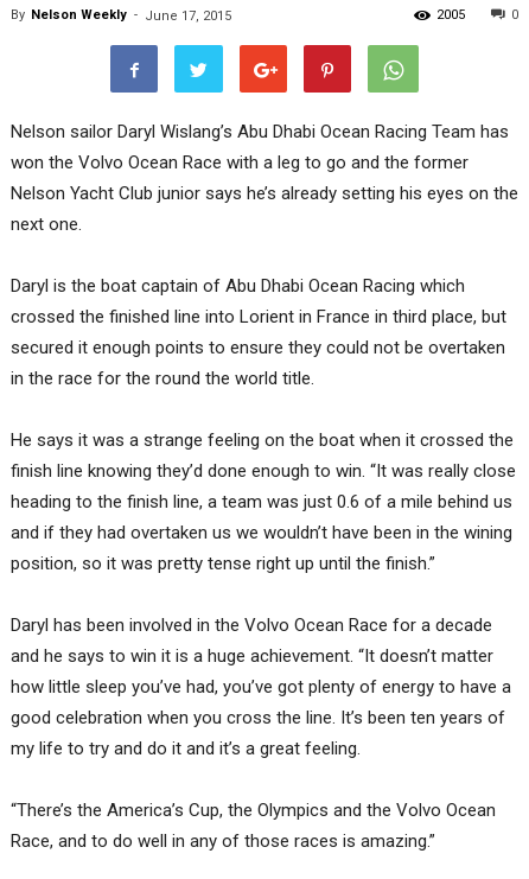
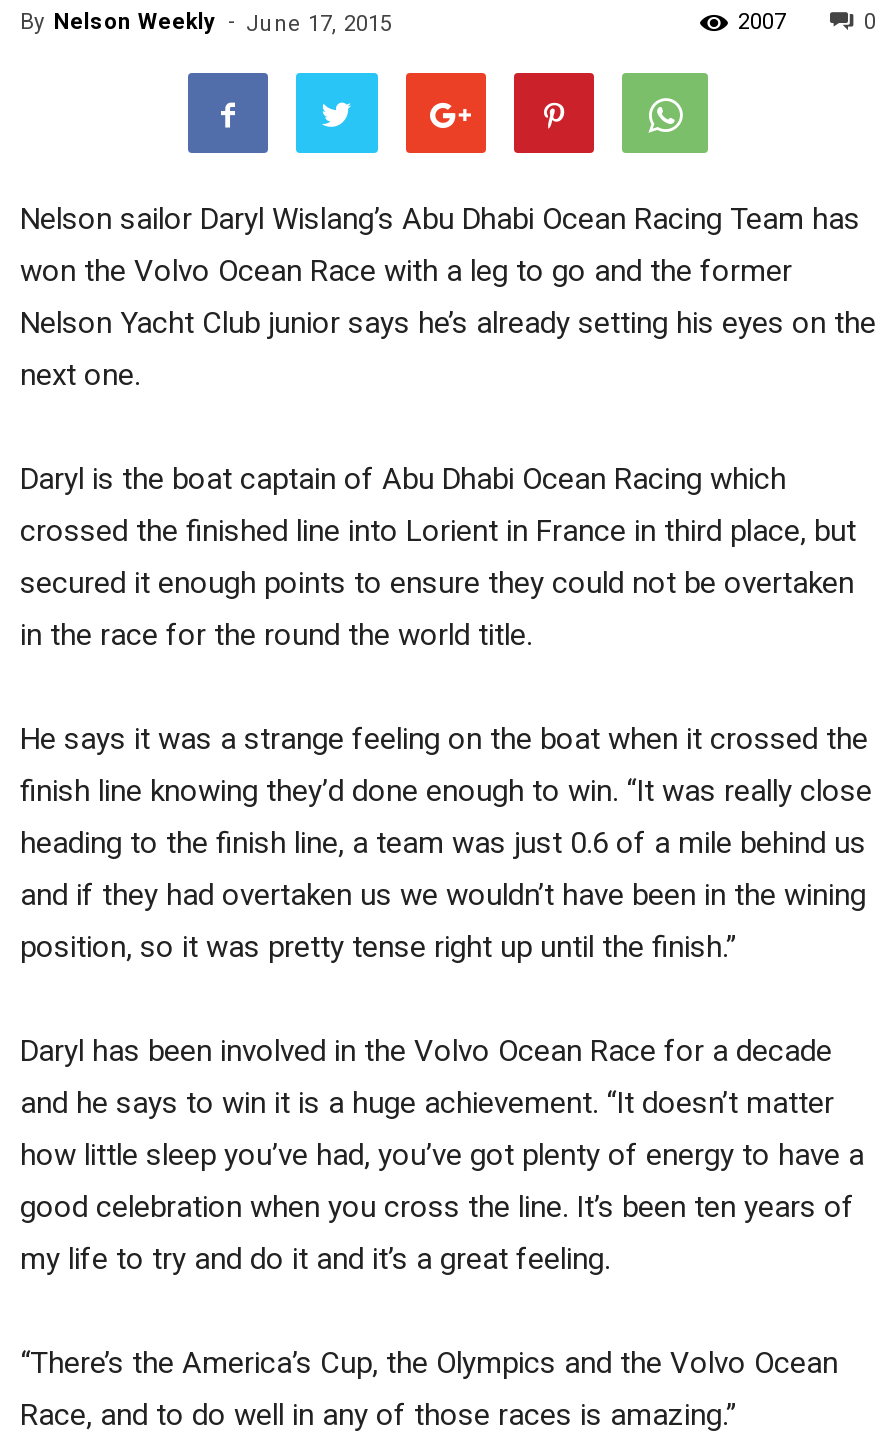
- 2005
+ 2007
